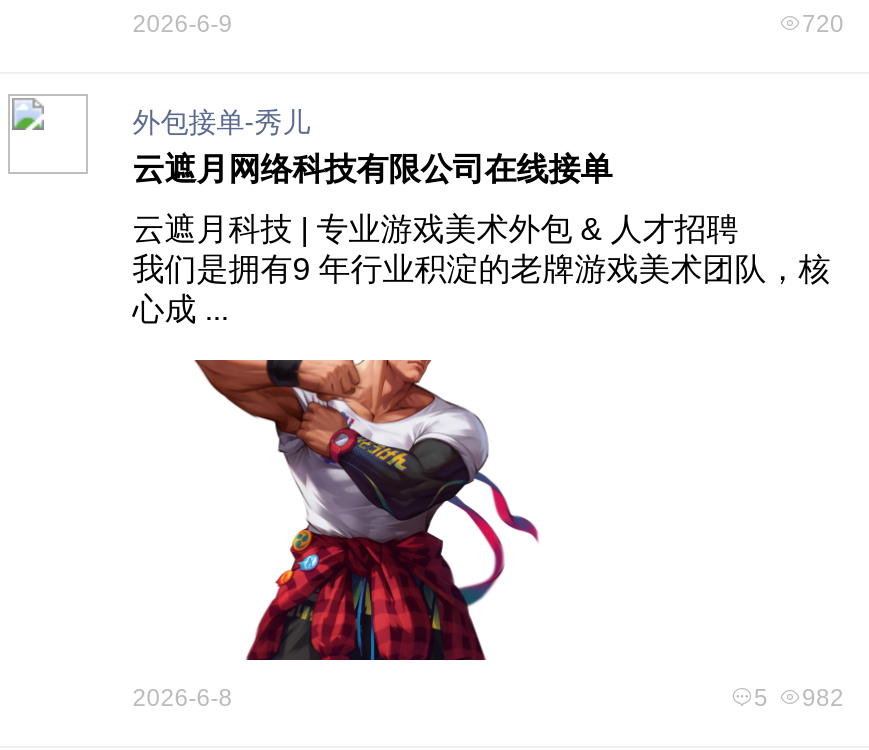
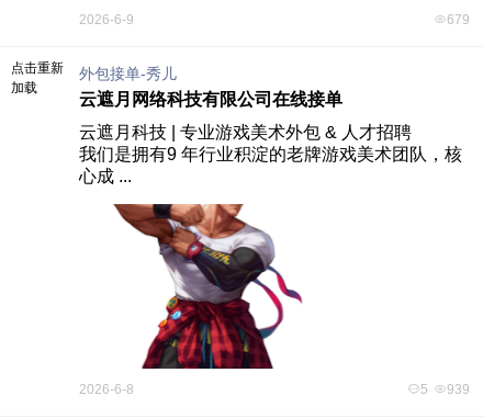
- 720
+ 679
+ 点击重新
+ 加载

- 5 982
+ 5 939
